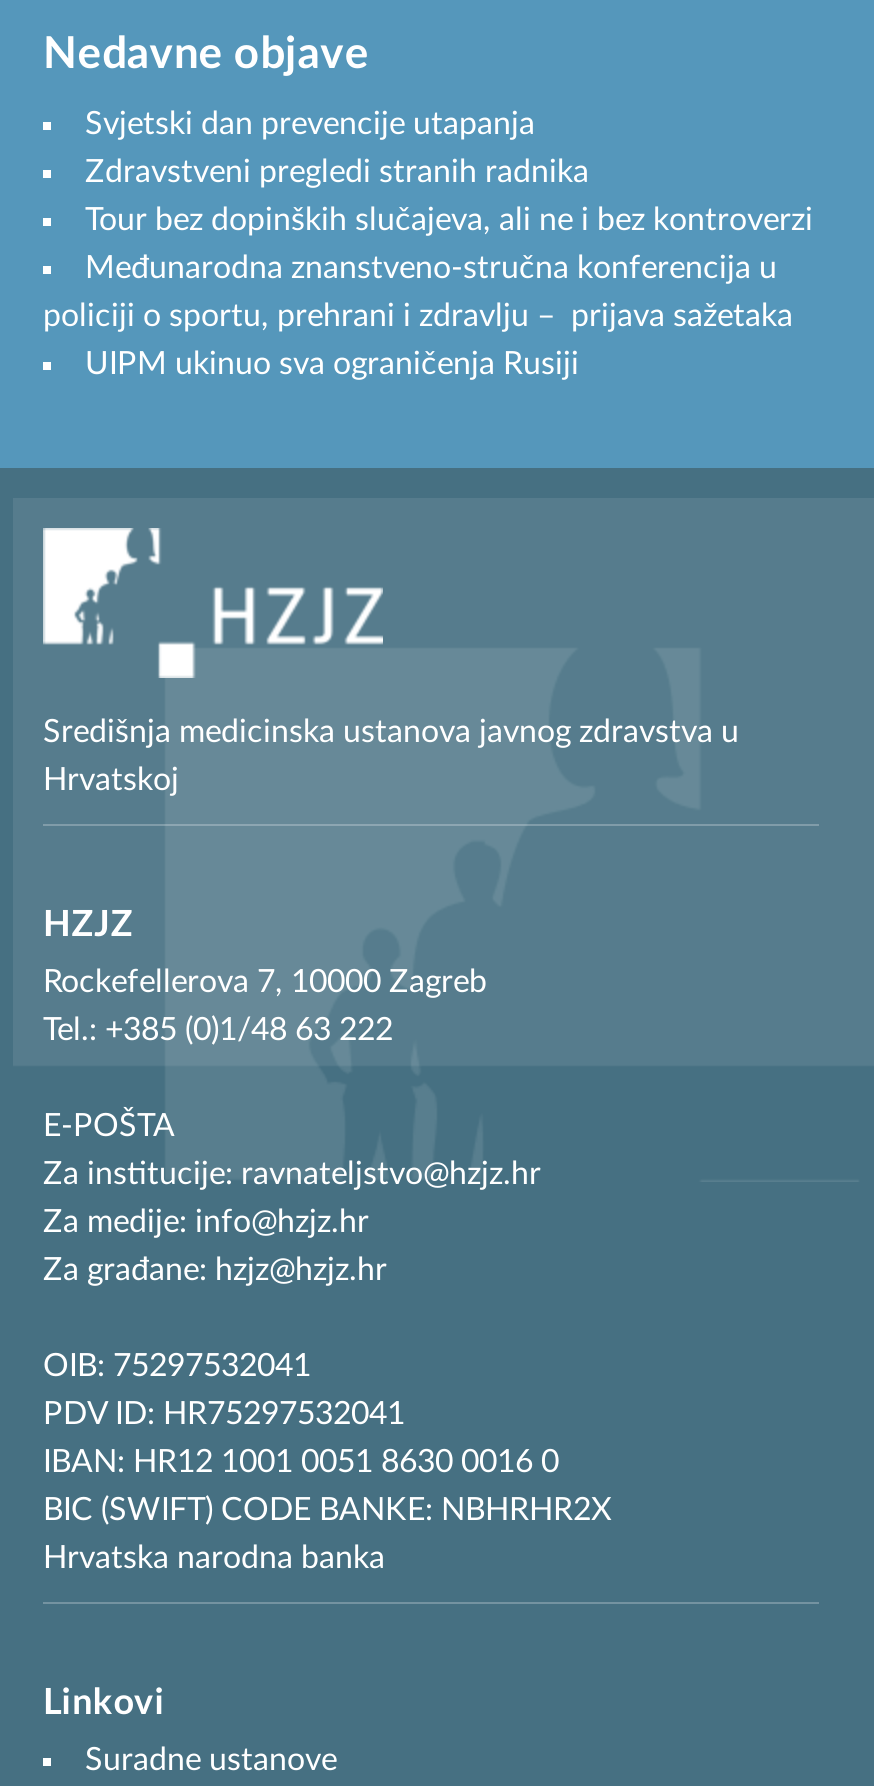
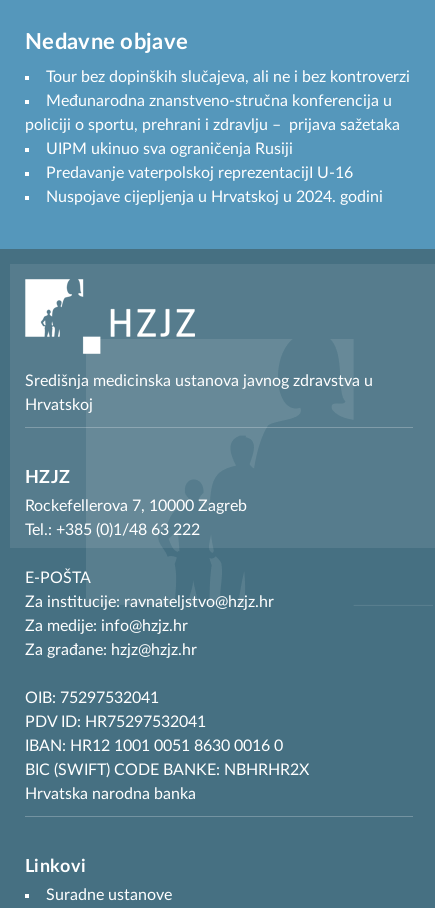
- Svjetski dan prevencije utapanja
- Zdravstveni pregledi stranih radnika

moved up: Tour bez dopinških slučajeva, ali ne i bez kontroverzi | Međunarodna znanstveno-stručna konferencija u | policiji o sportu, prehrani i zdravlju – prijava sažetaka | UIPM ukinuo sva ograničenja Rusiji

+ Predavanje vaterpolskoj reprezentacijI U-16
+ Nuspojave cijepljenja u Hrvatskoj u 2024. godini
